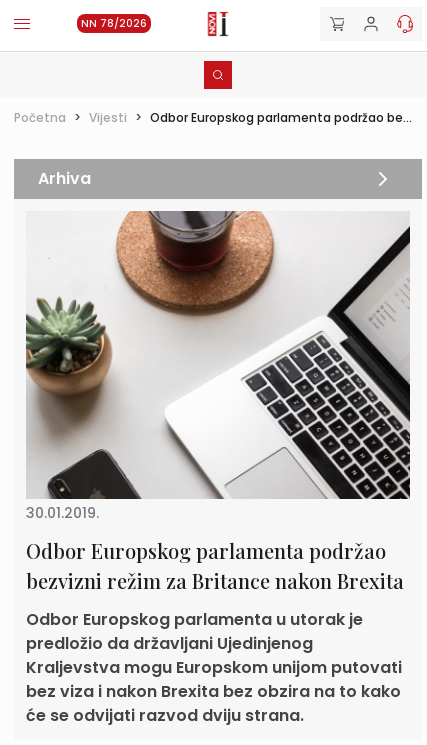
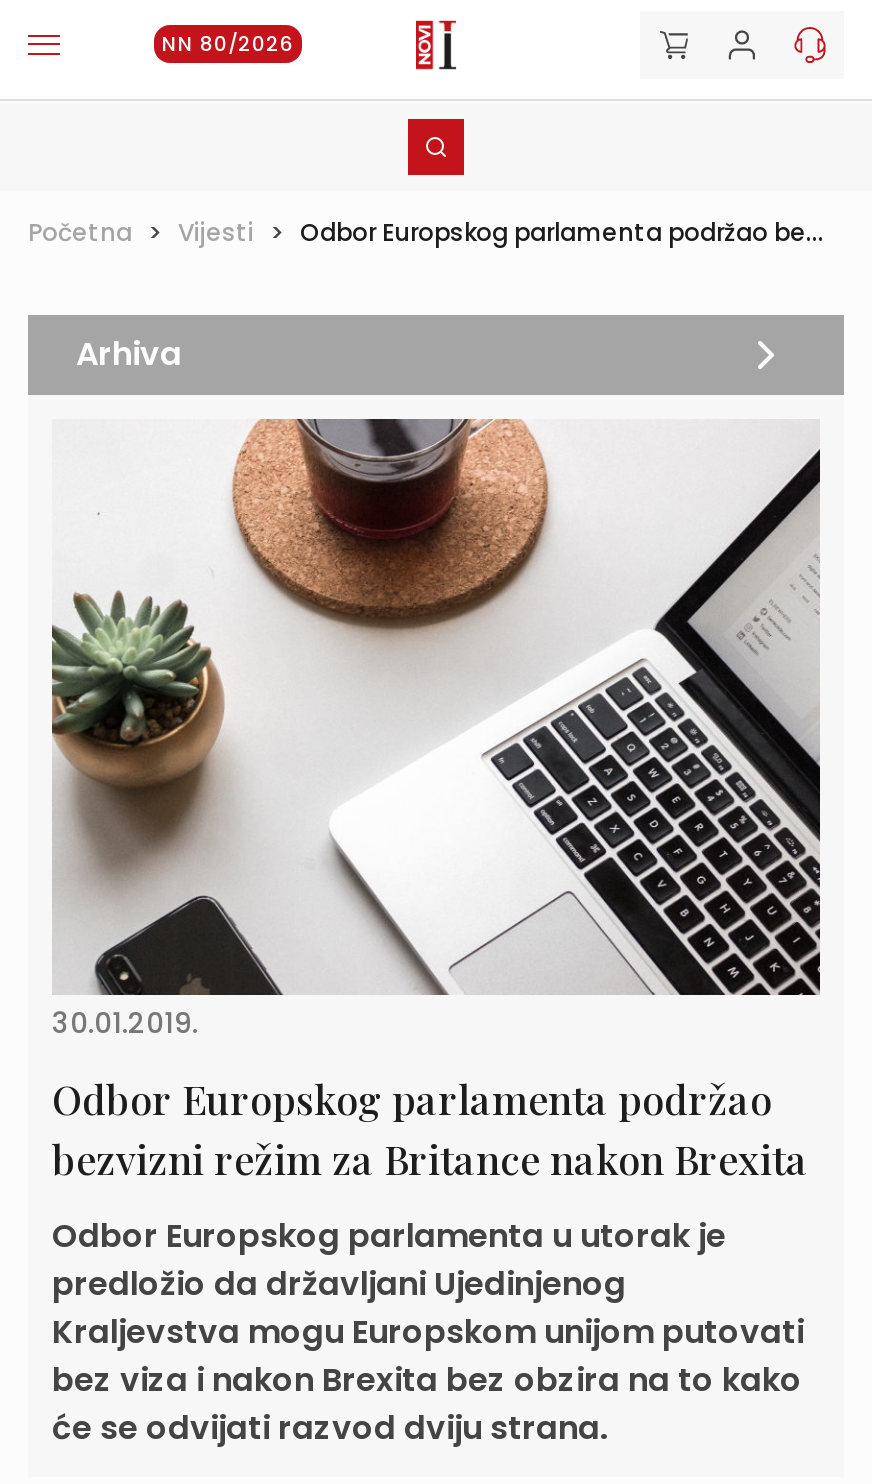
- NN 78/2026
+ NN 80/2026
